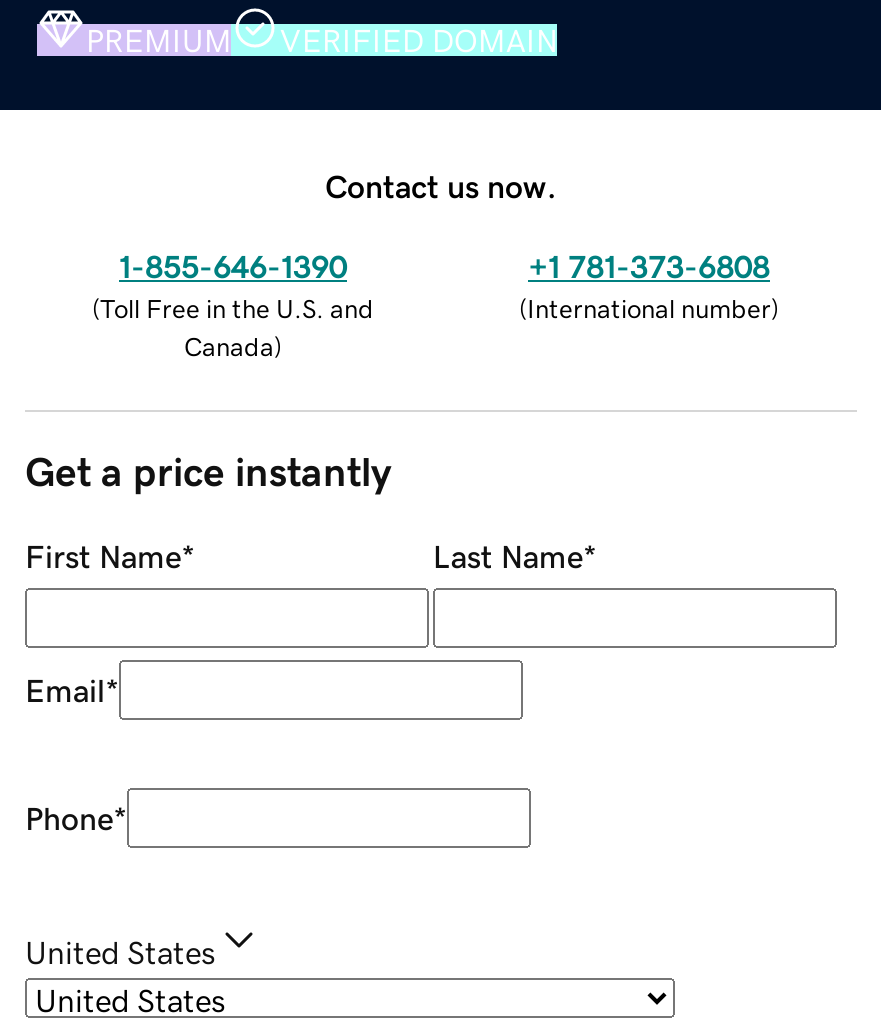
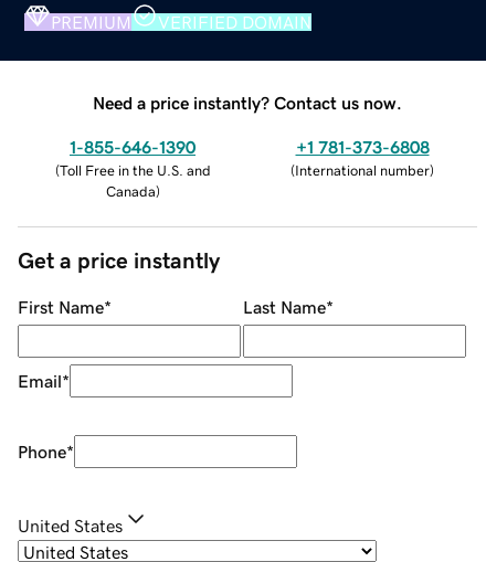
- Contact us now.
+ Need a price instantly? Contact us now.
